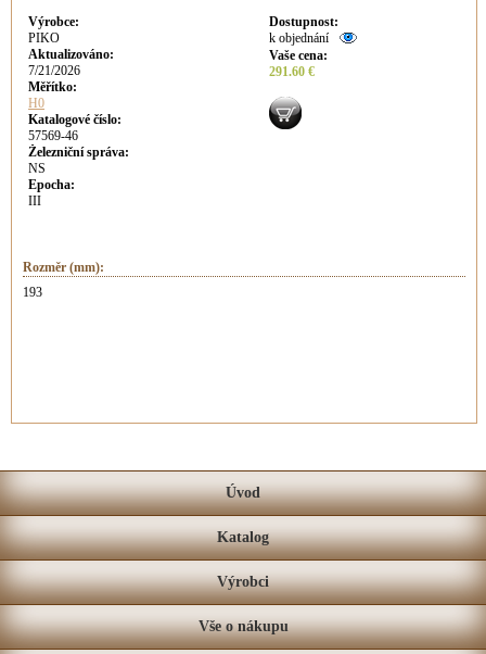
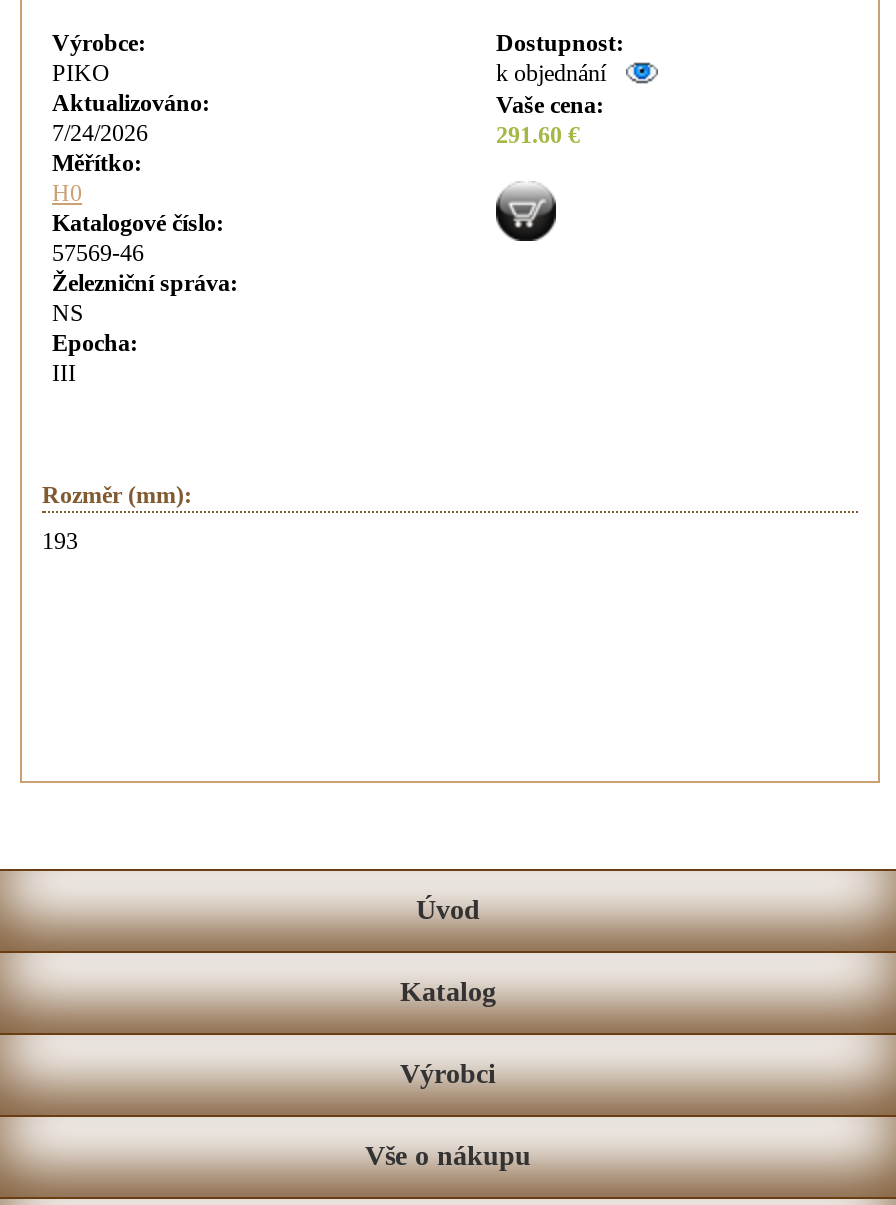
- 7/21/2026
+ 7/24/2026
